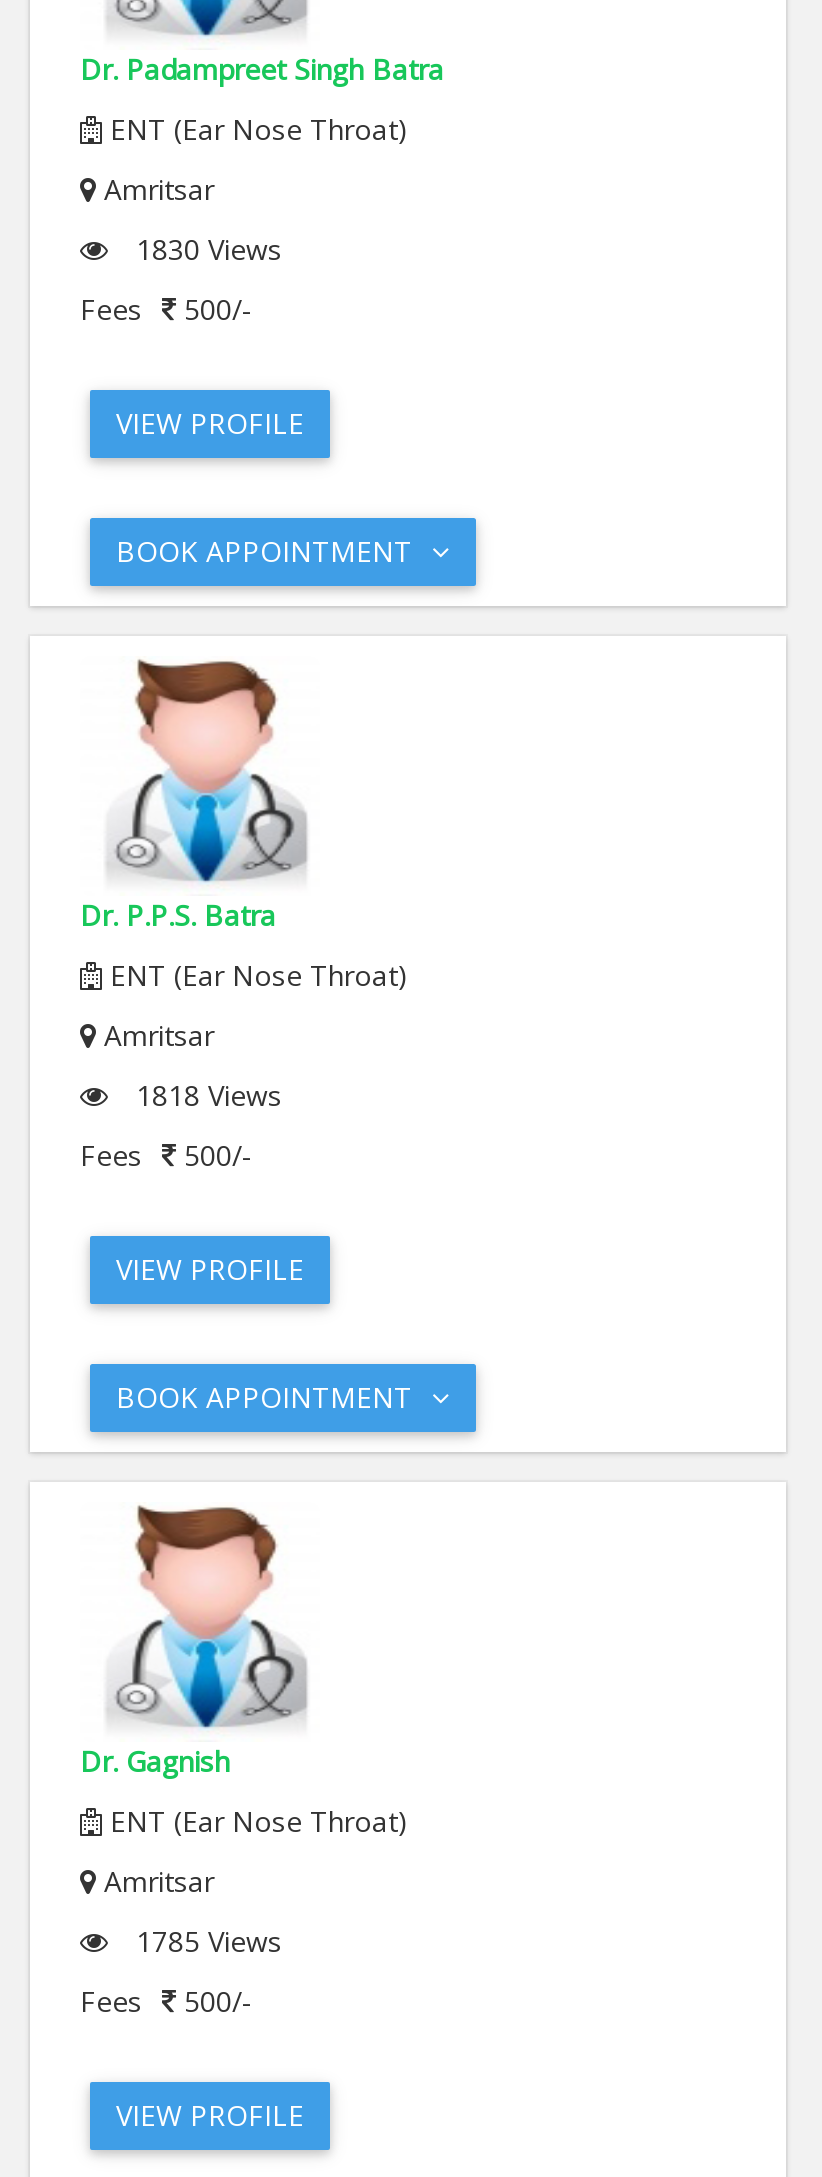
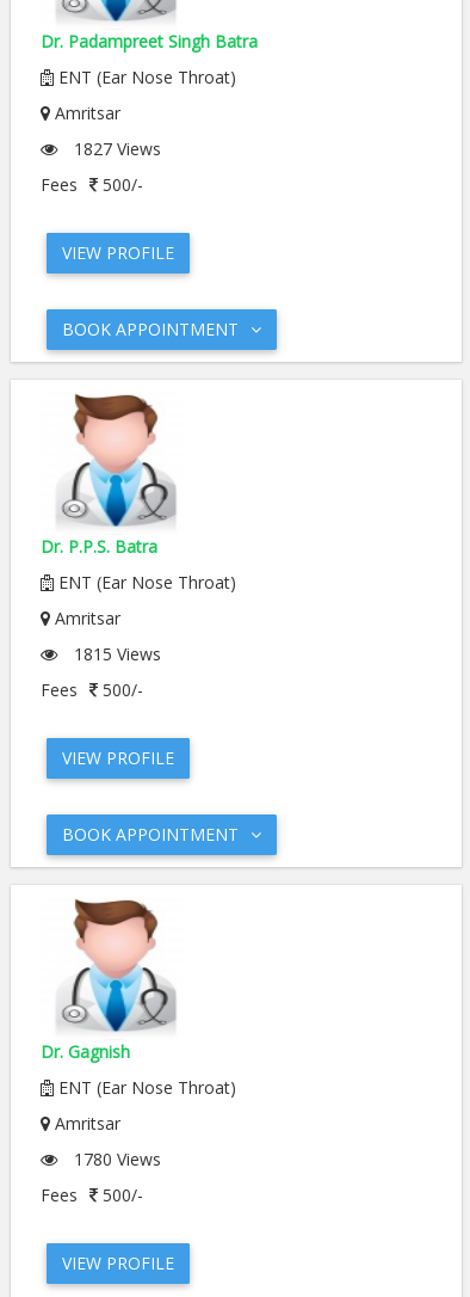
- 1830 Views
+ 1827 Views

- 1818 Views
+ 1815 Views

- 1785 Views
+ 1780 Views
